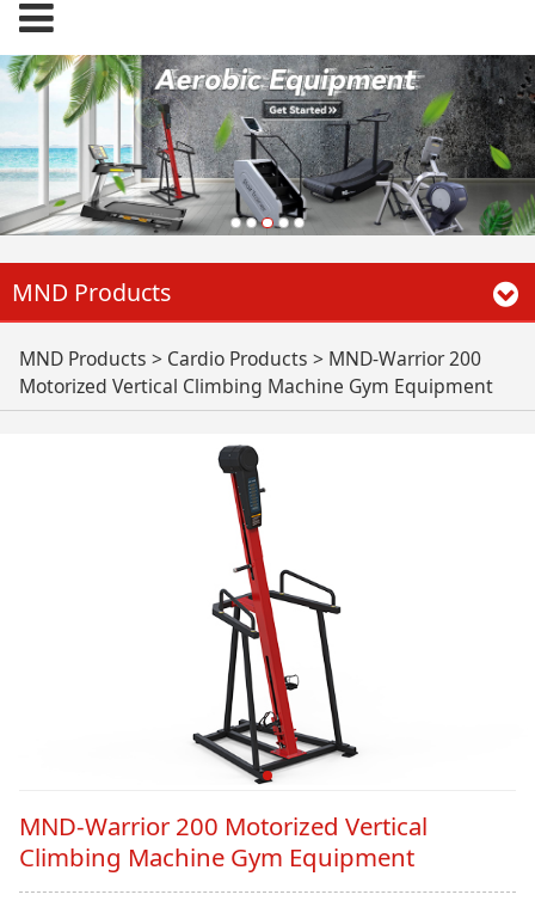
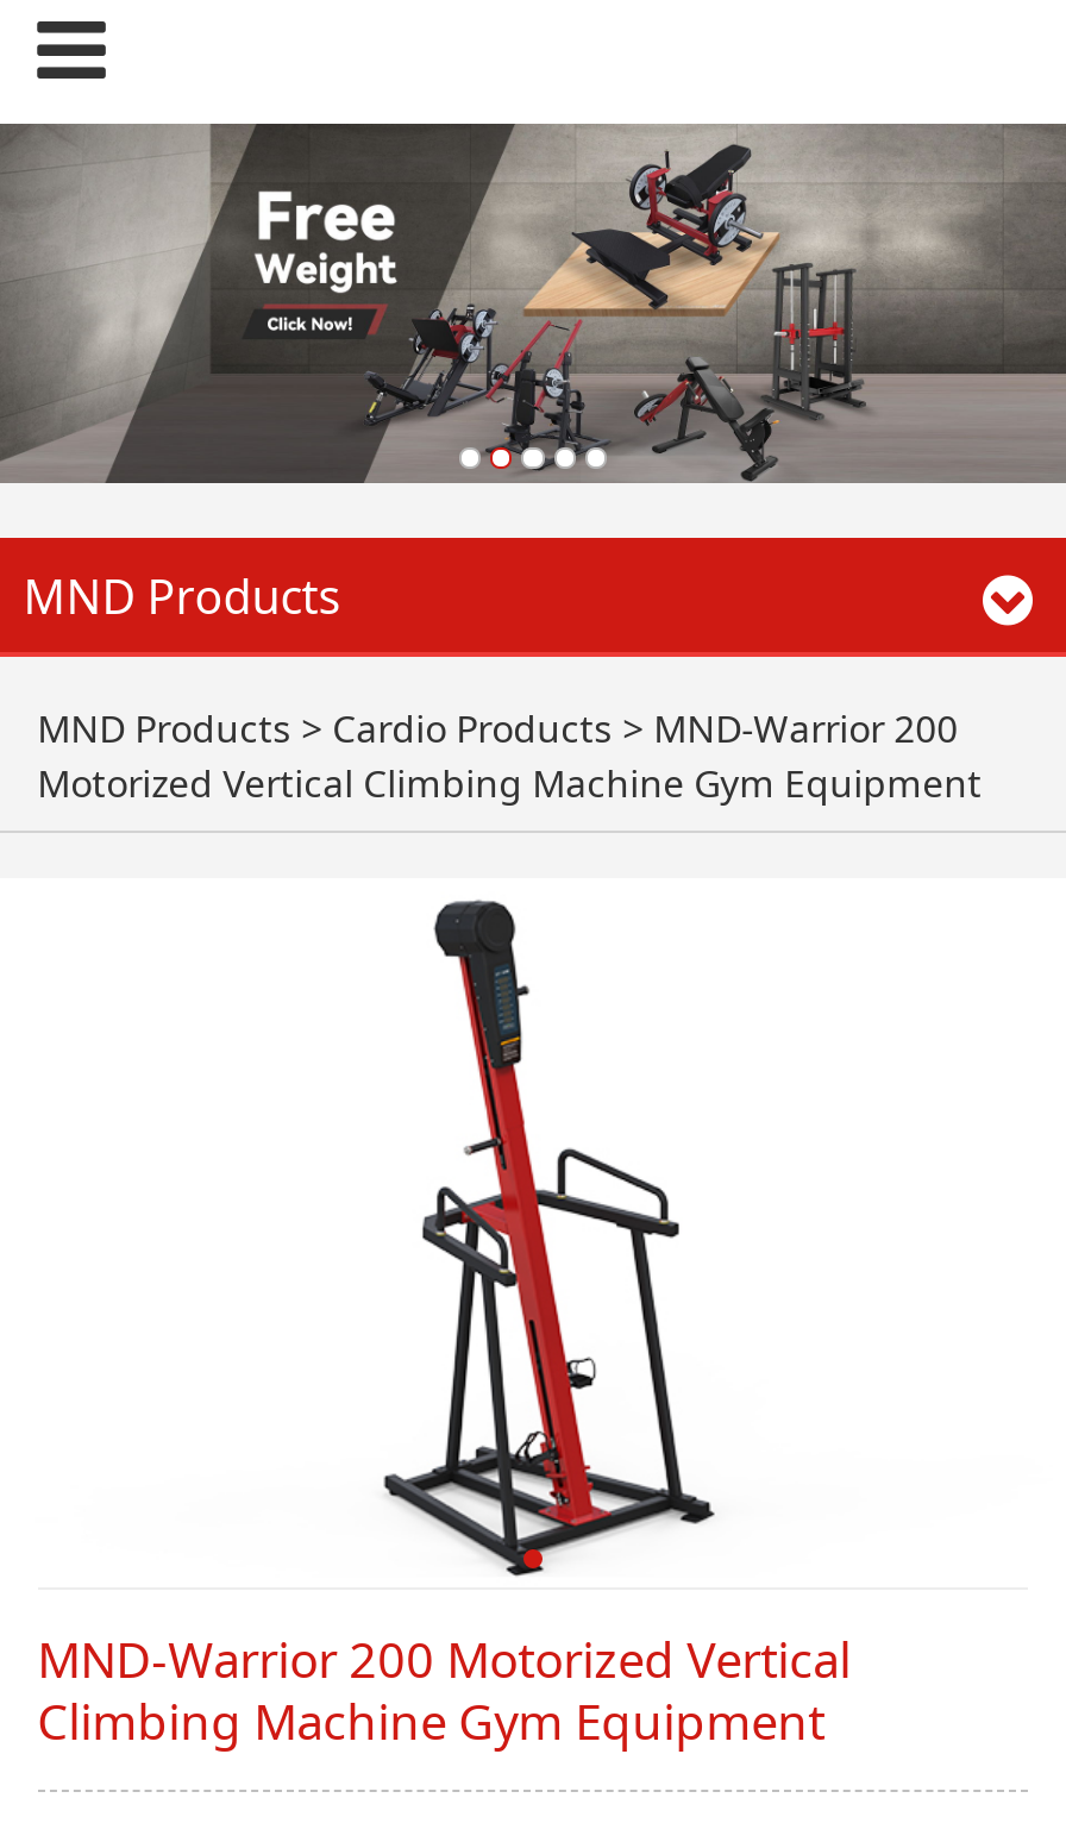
- [image]
+ [image]
